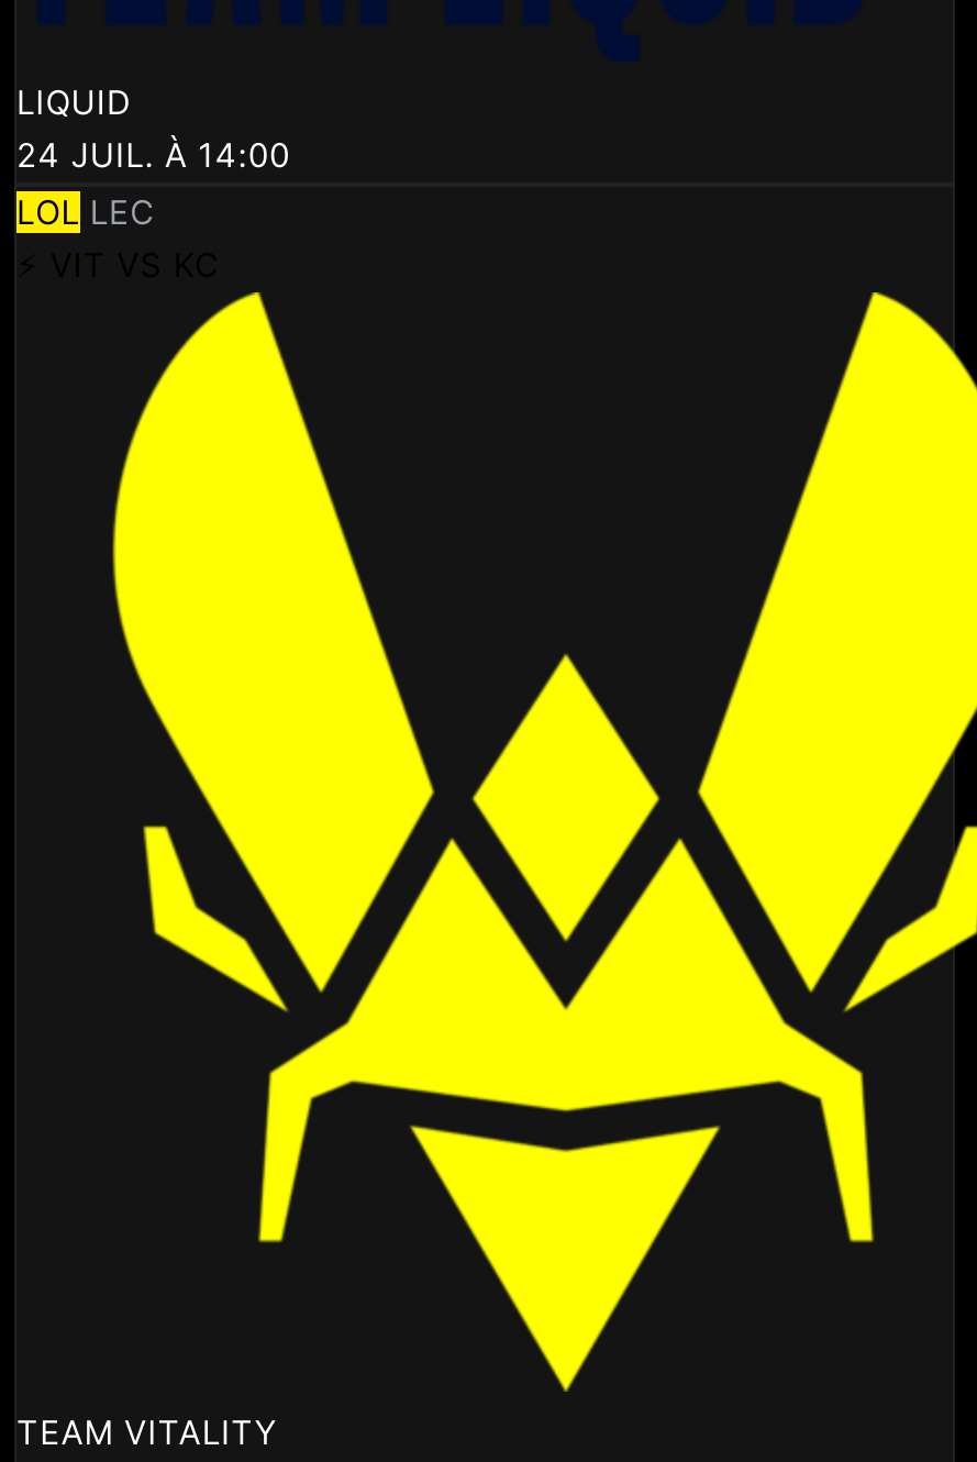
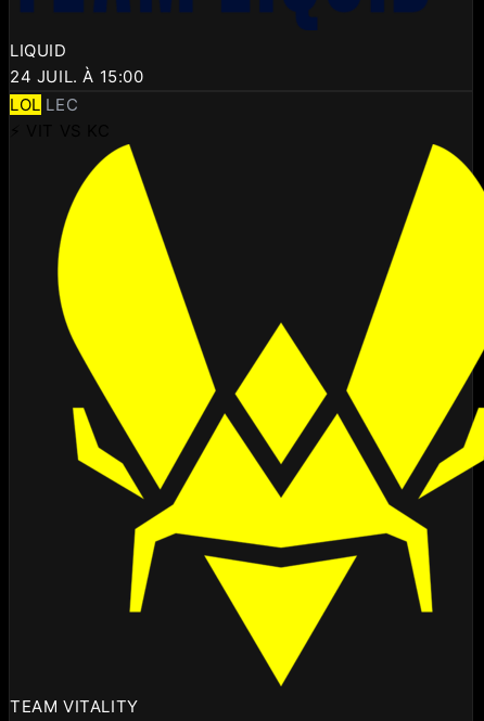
- 24 JUIL. À 14:00
+ 24 JUIL. À 15:00
